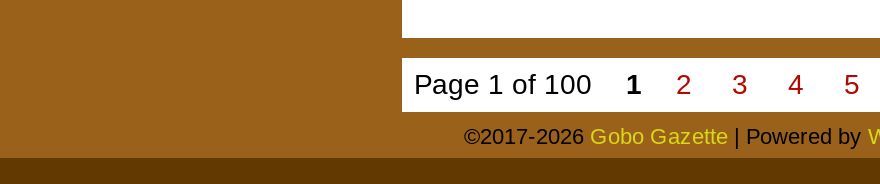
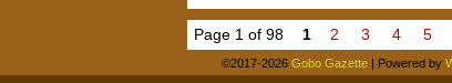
- Page 1 of 100 1 2 3 4 5
+ Page 1 of 98 1 2 3 4 5
